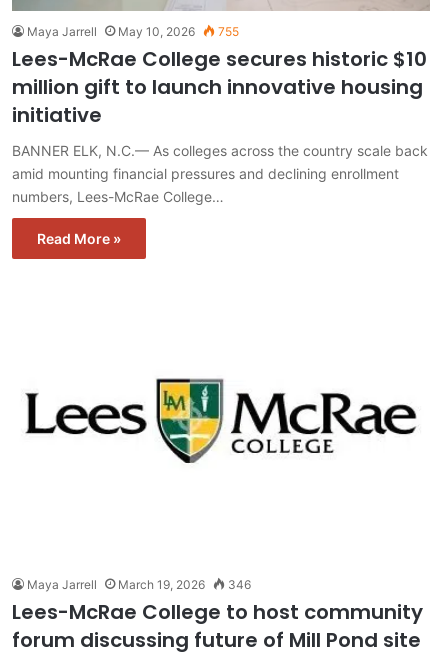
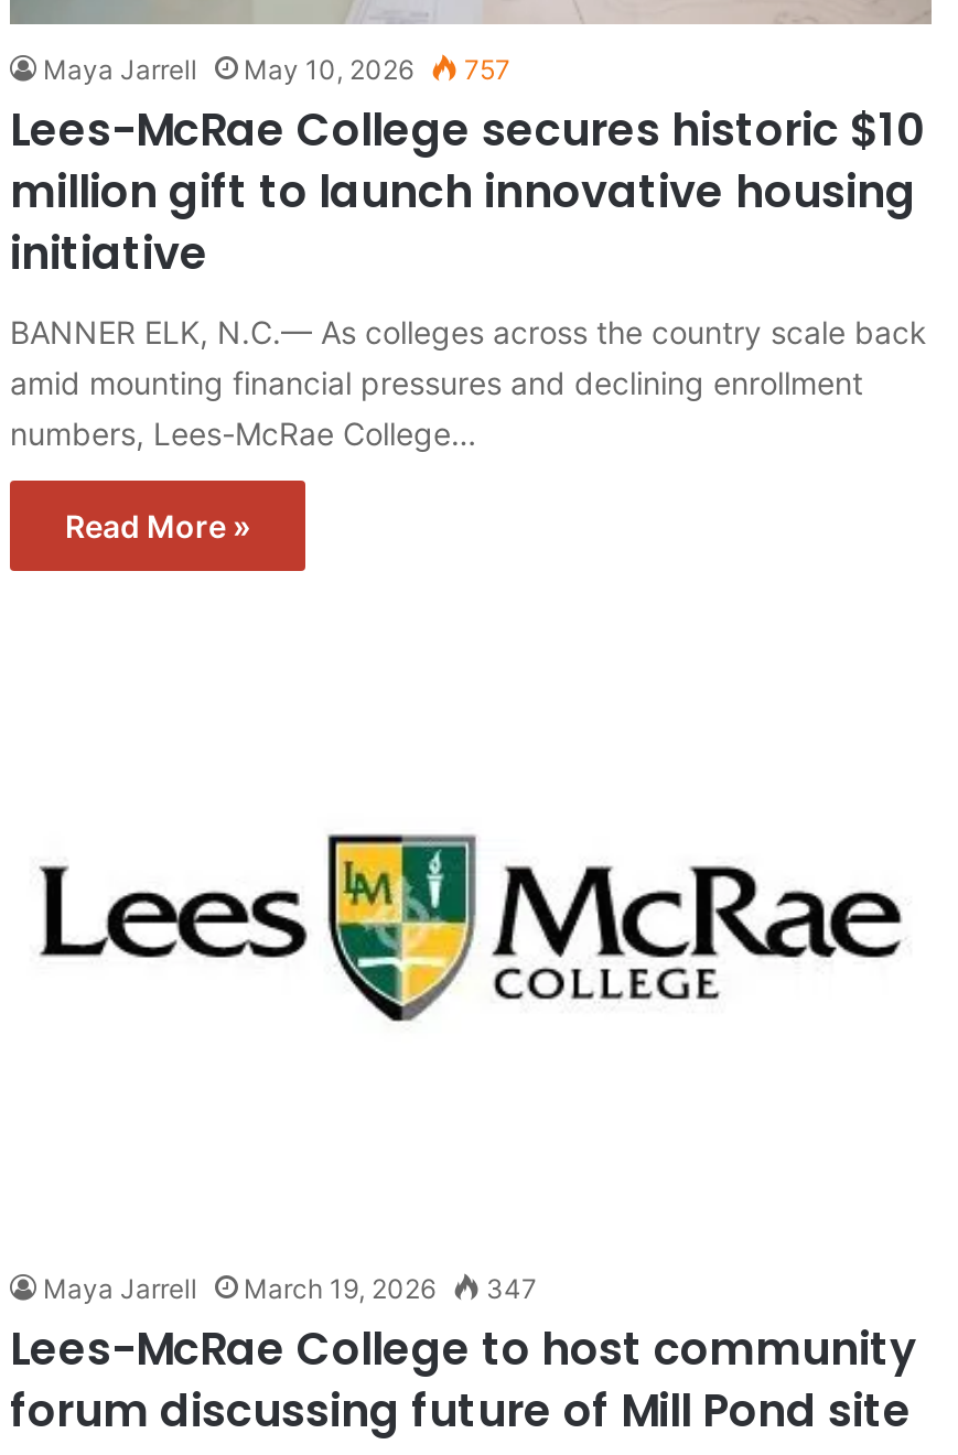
- Maya Jarrell May 10, 2026 755
+ Maya Jarrell May 10, 2026 757

- Maya Jarrell March 19, 2026 346
+ Maya Jarrell March 19, 2026 347
